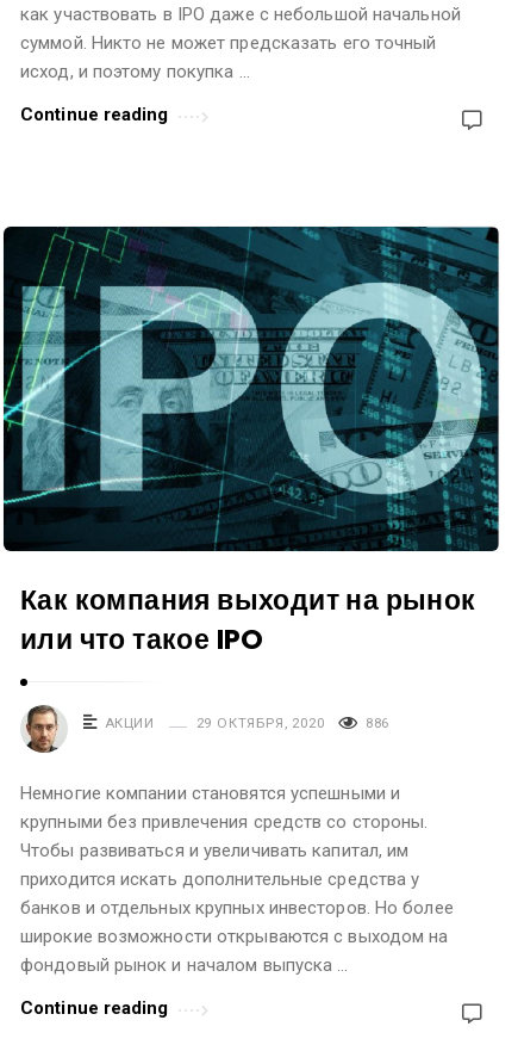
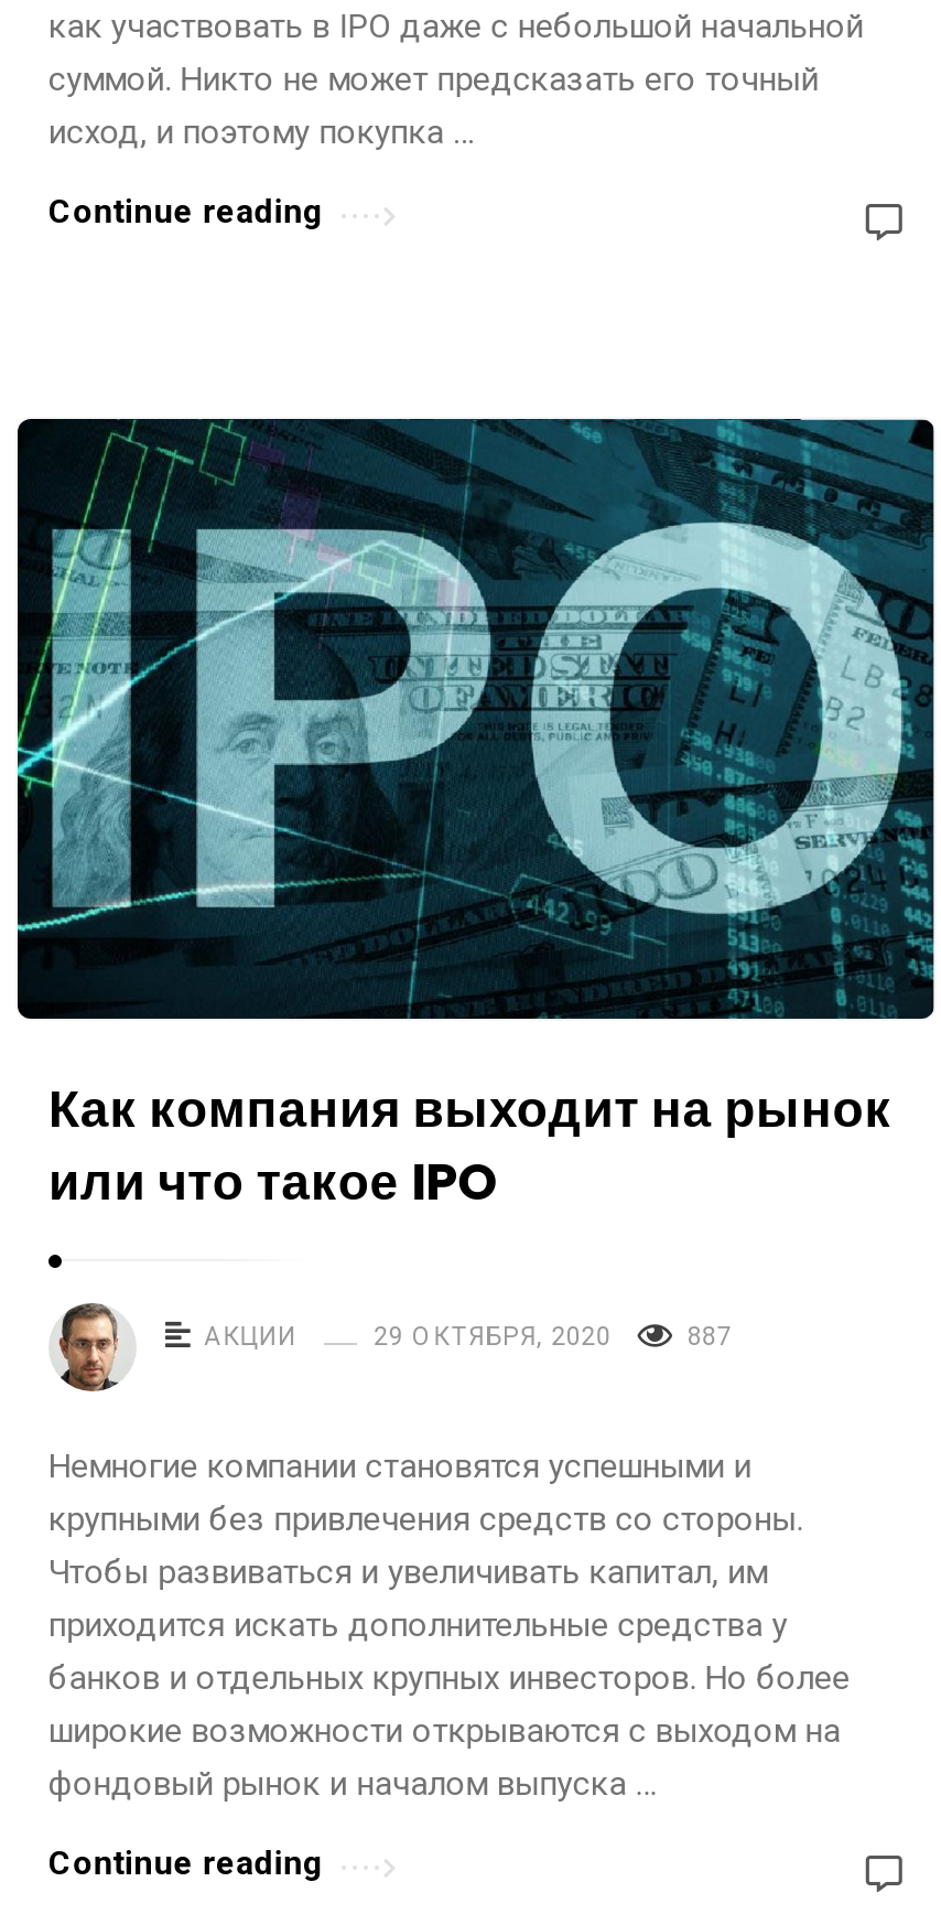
- 886
+ 887
